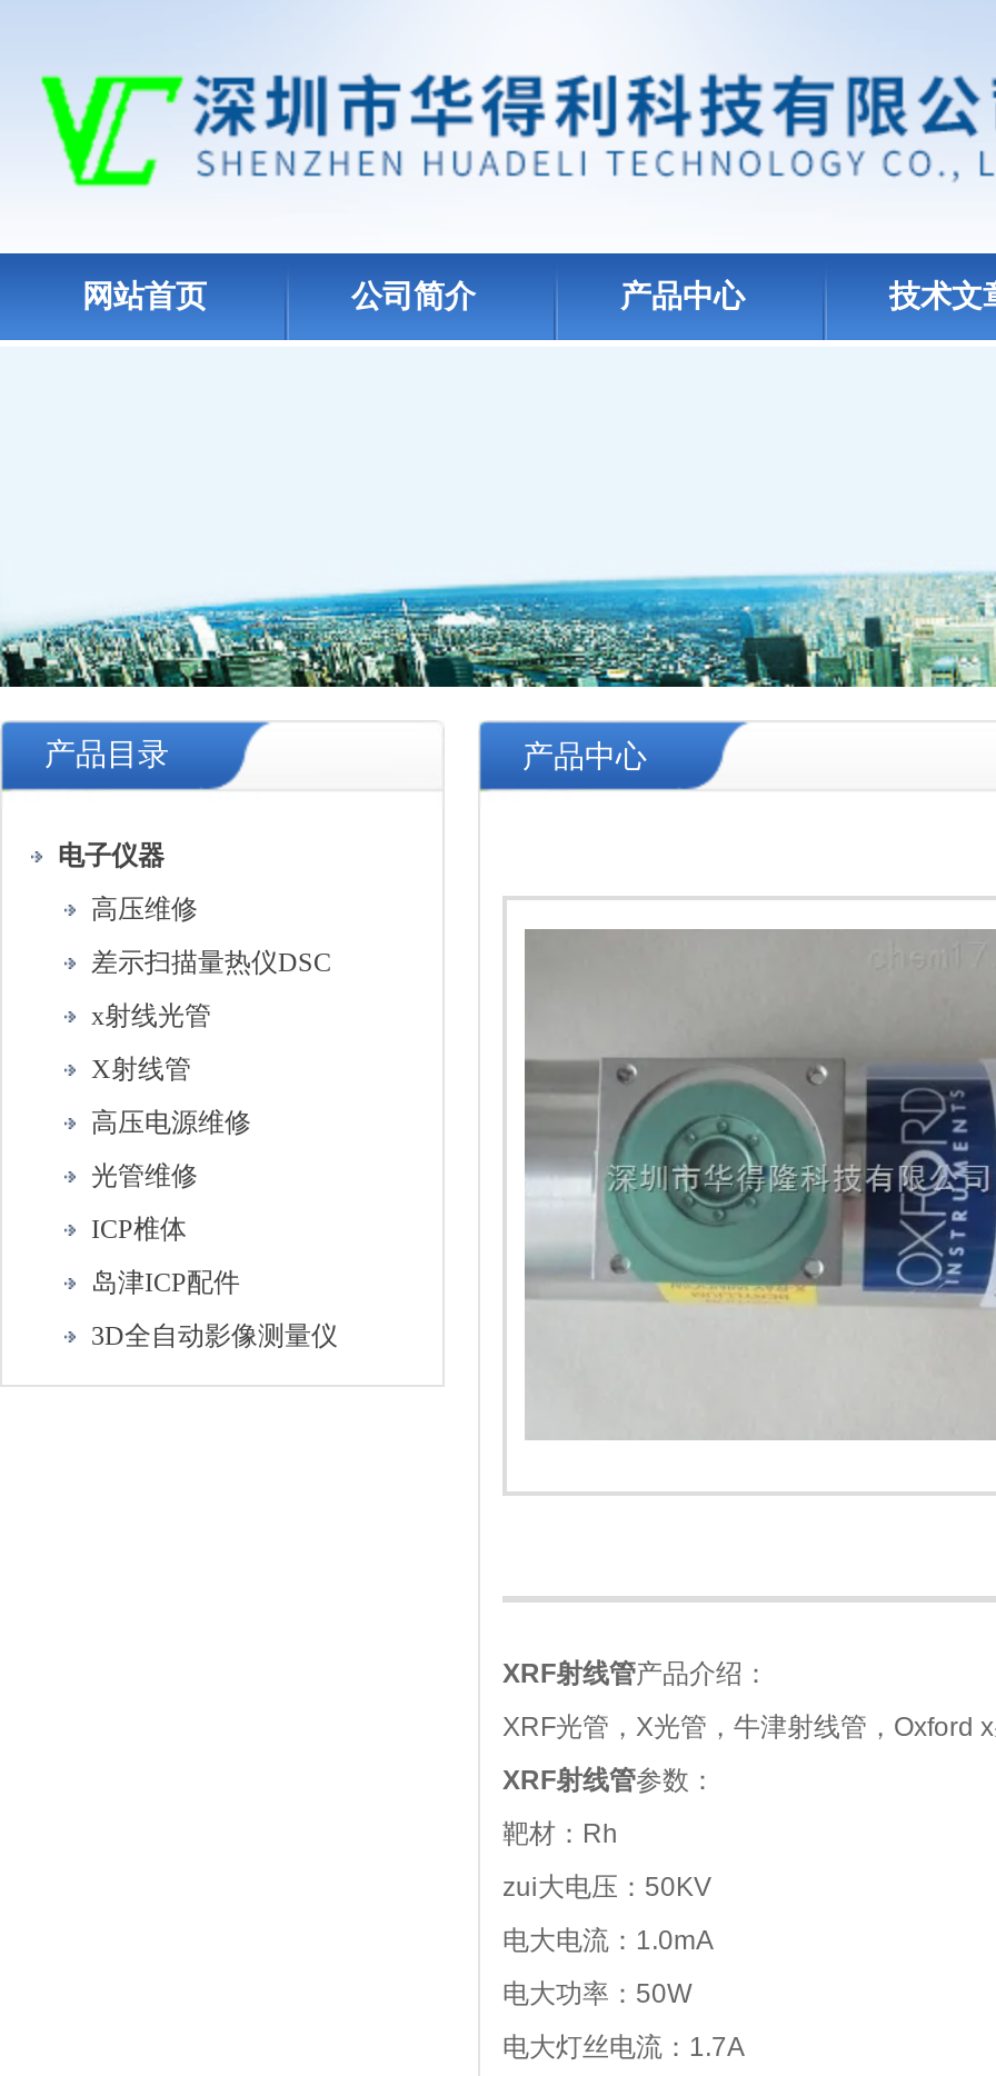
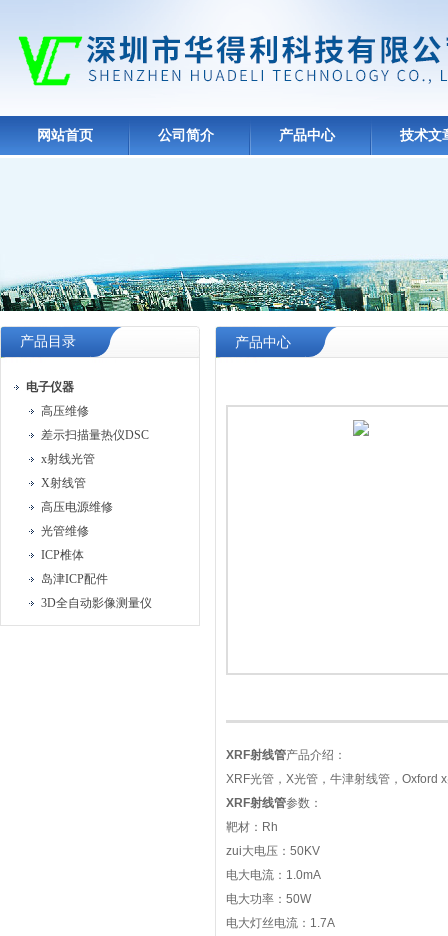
- [image]
